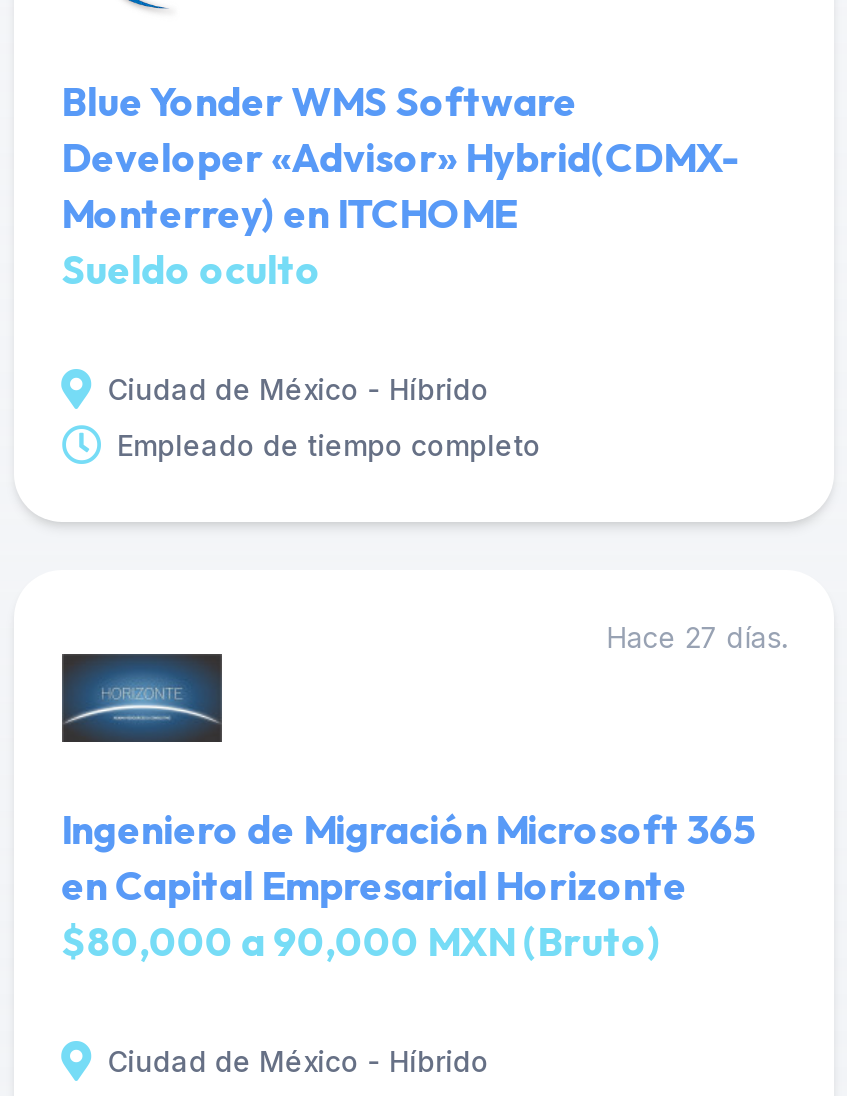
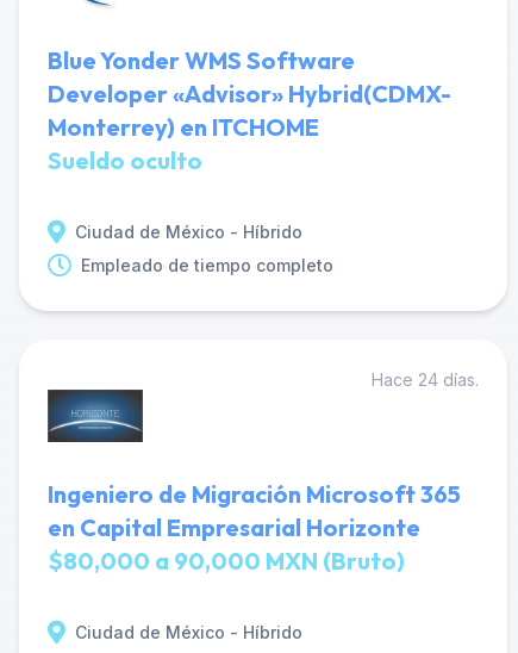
- Hace 27 días.
+ Hace 24 días.
